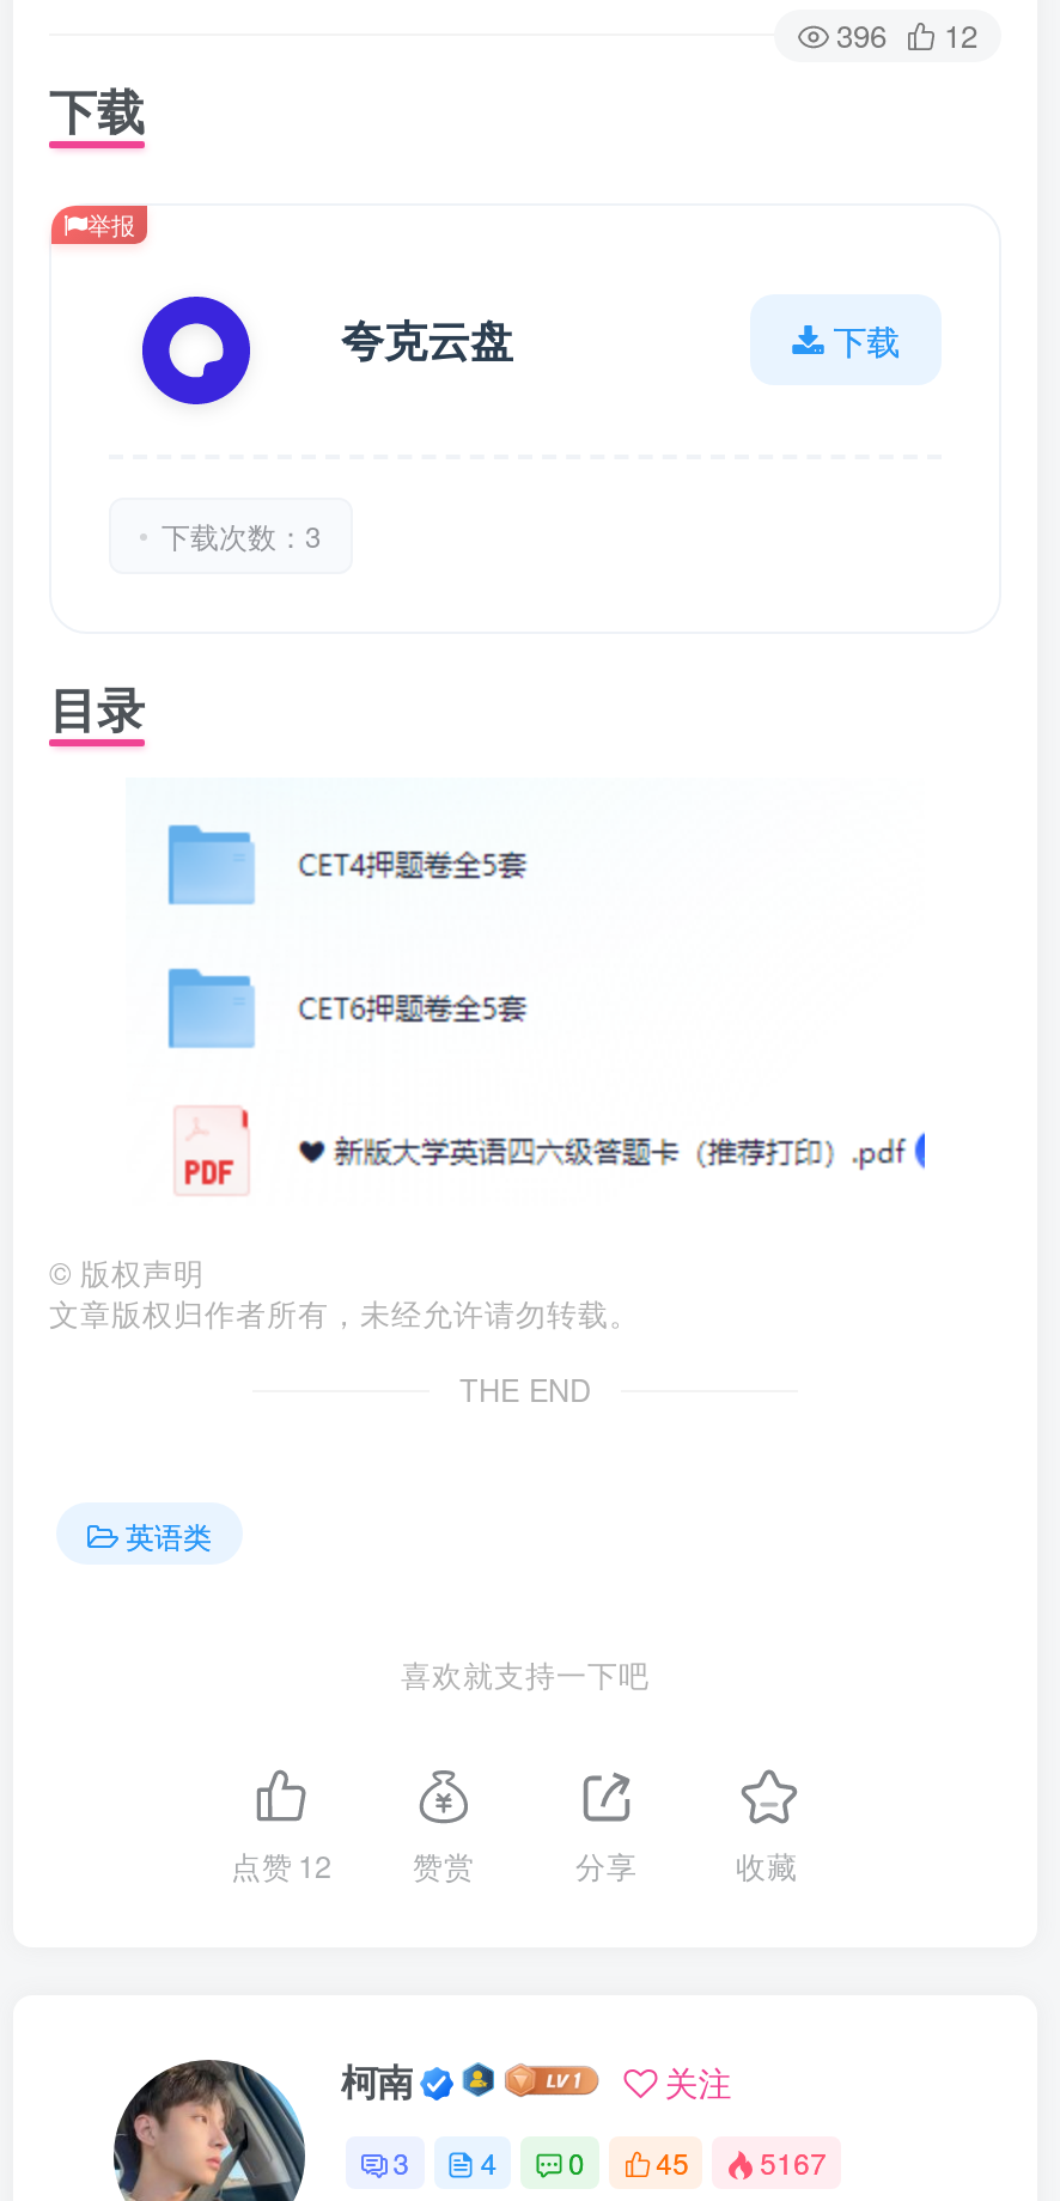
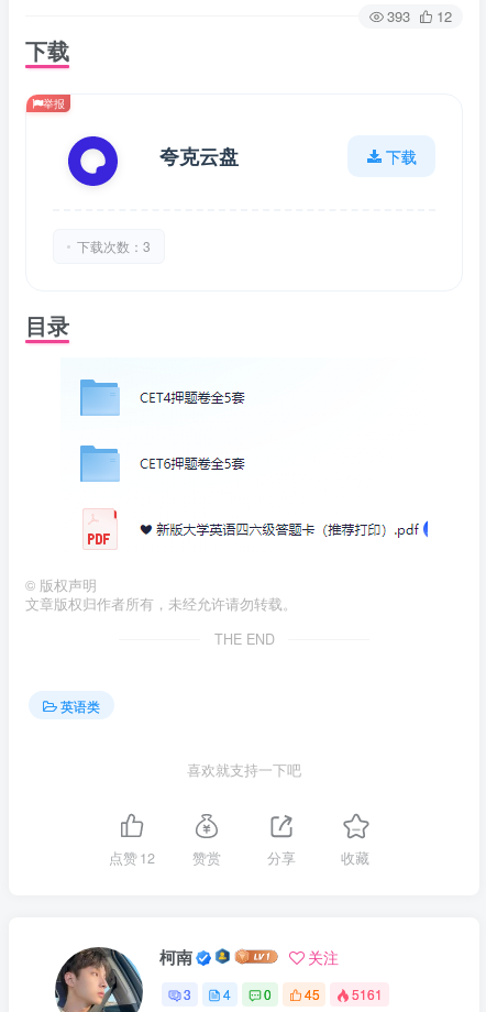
- 396 12
+ 393 12

- 5167
+ 5161
